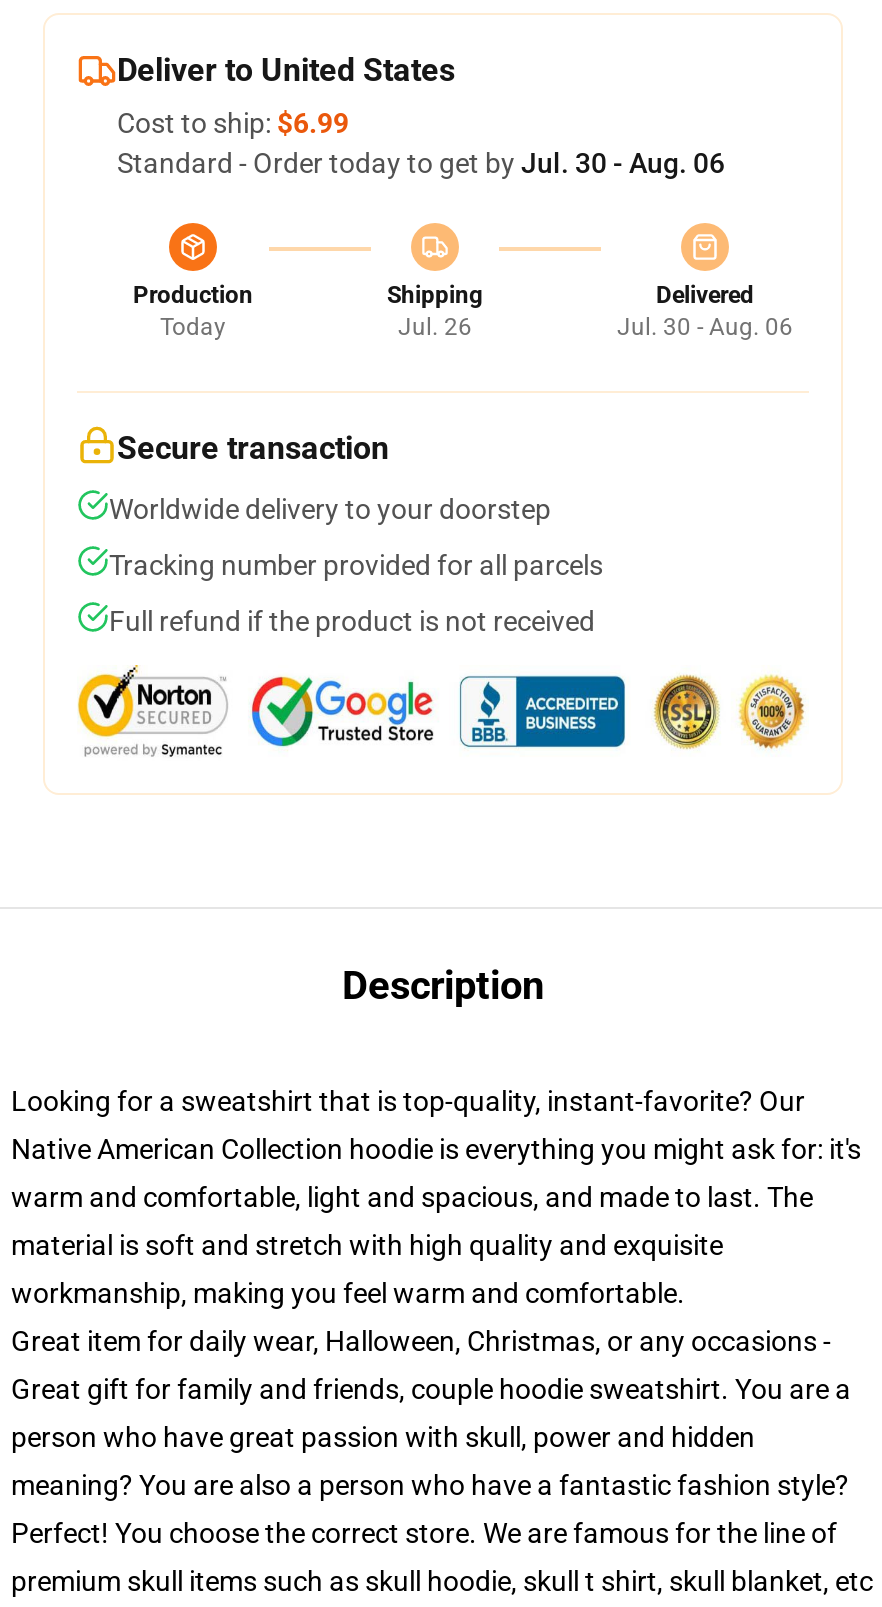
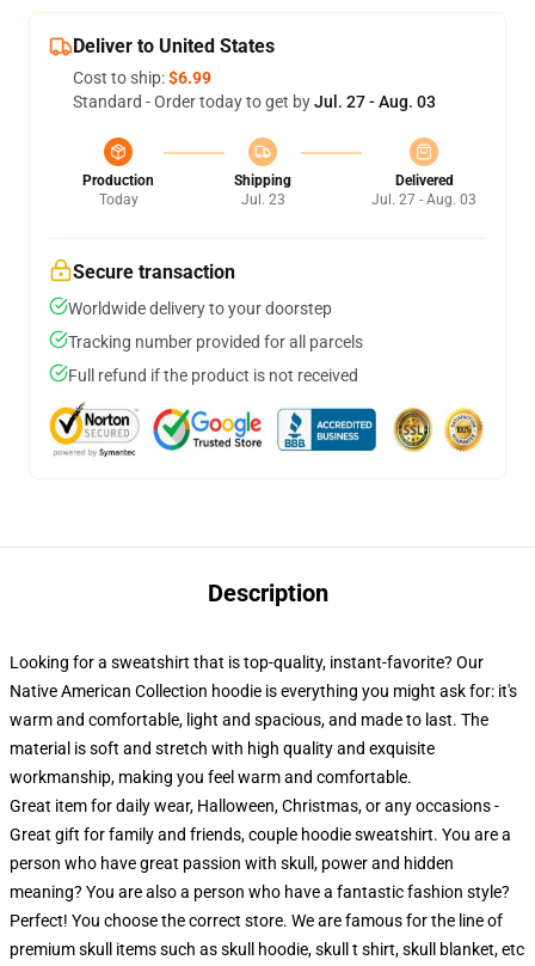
- Standard - Order today to get by Jul. 30 - Aug. 06
+ Standard - Order today to get by Jul. 27 - Aug. 03

- Jul. 26
+ Jul. 23

- Jul. 30 - Aug. 06
+ Jul. 27 - Aug. 03
